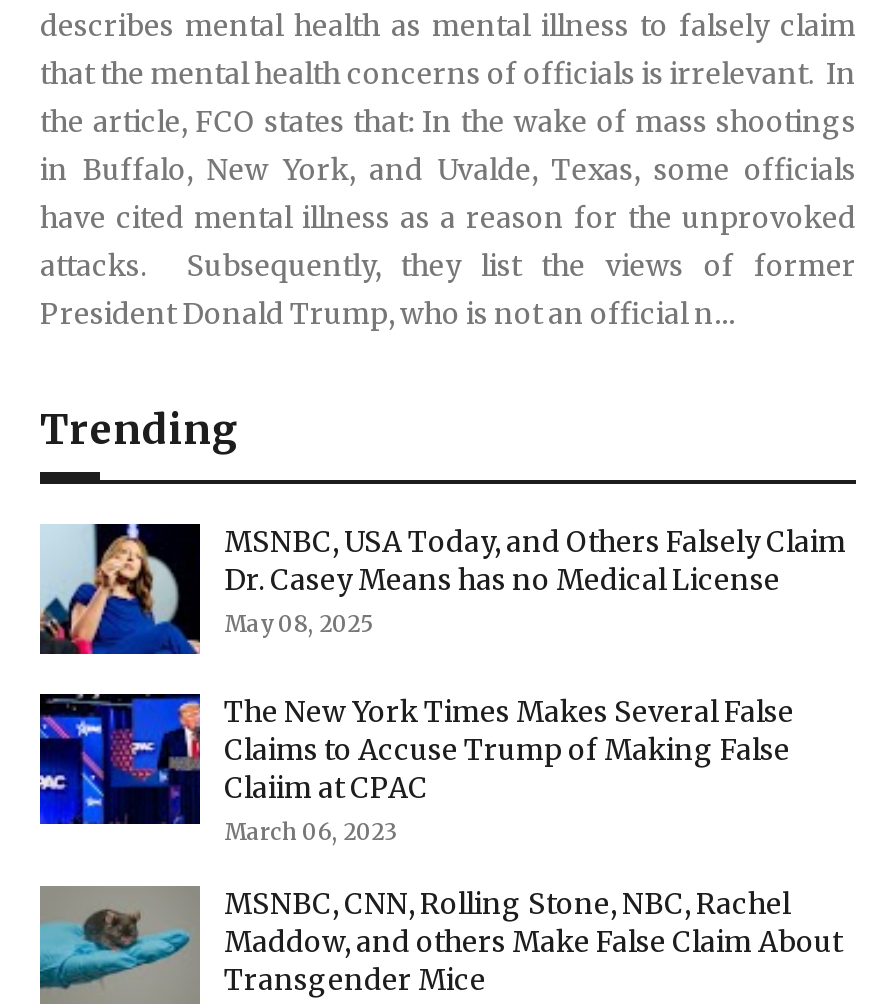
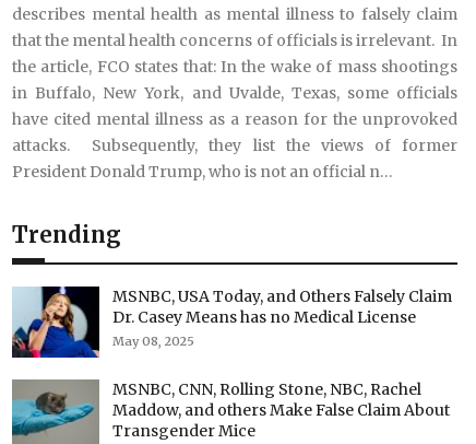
- [image]
- The New York Times Makes Several False
- Claims to Accuse Trump of Making False
- Claiim at CPAC
- March 06, 2023
